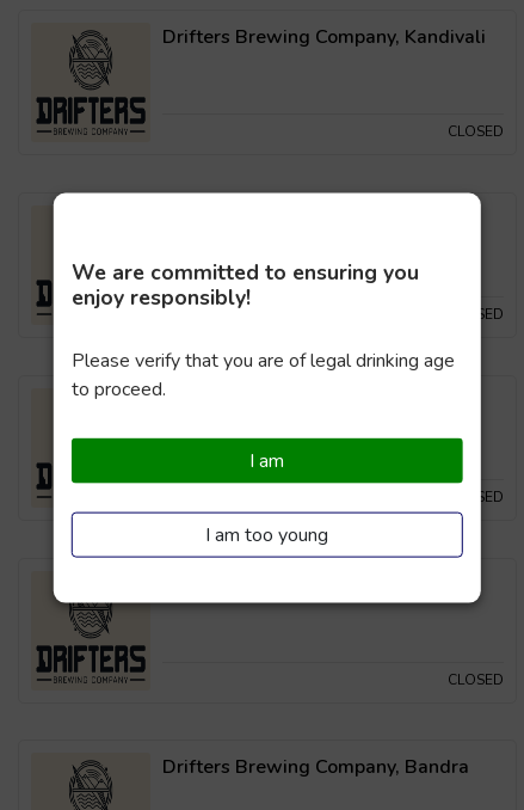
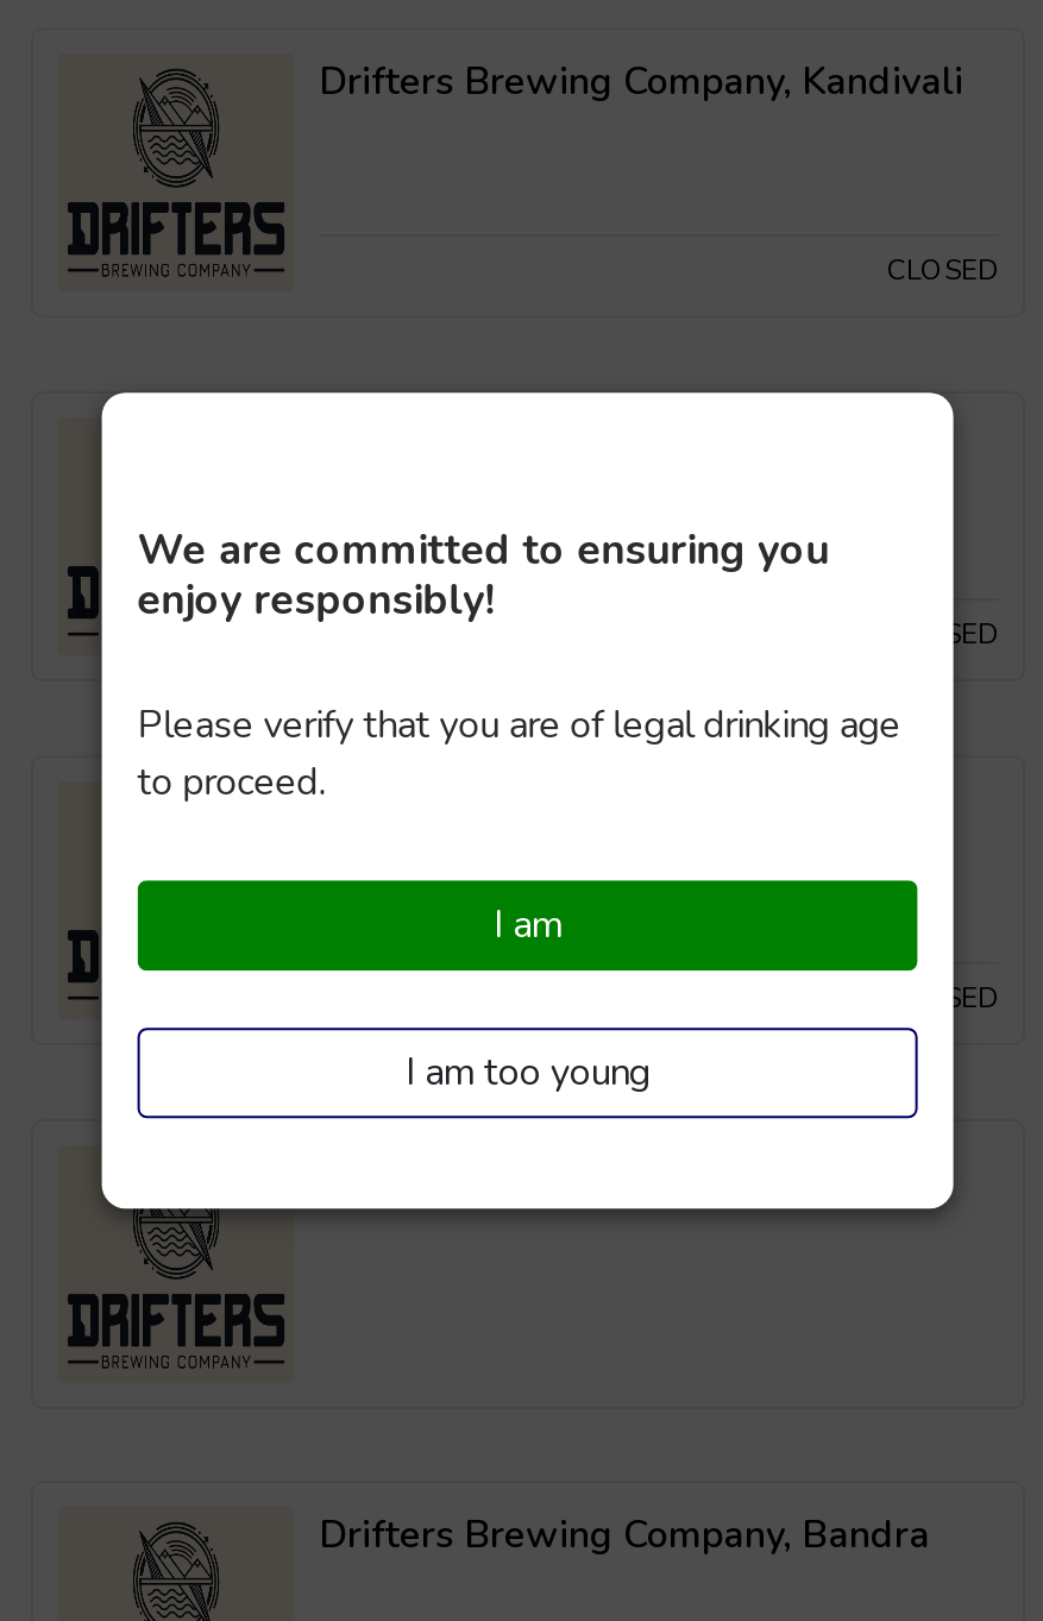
- CLOSED
